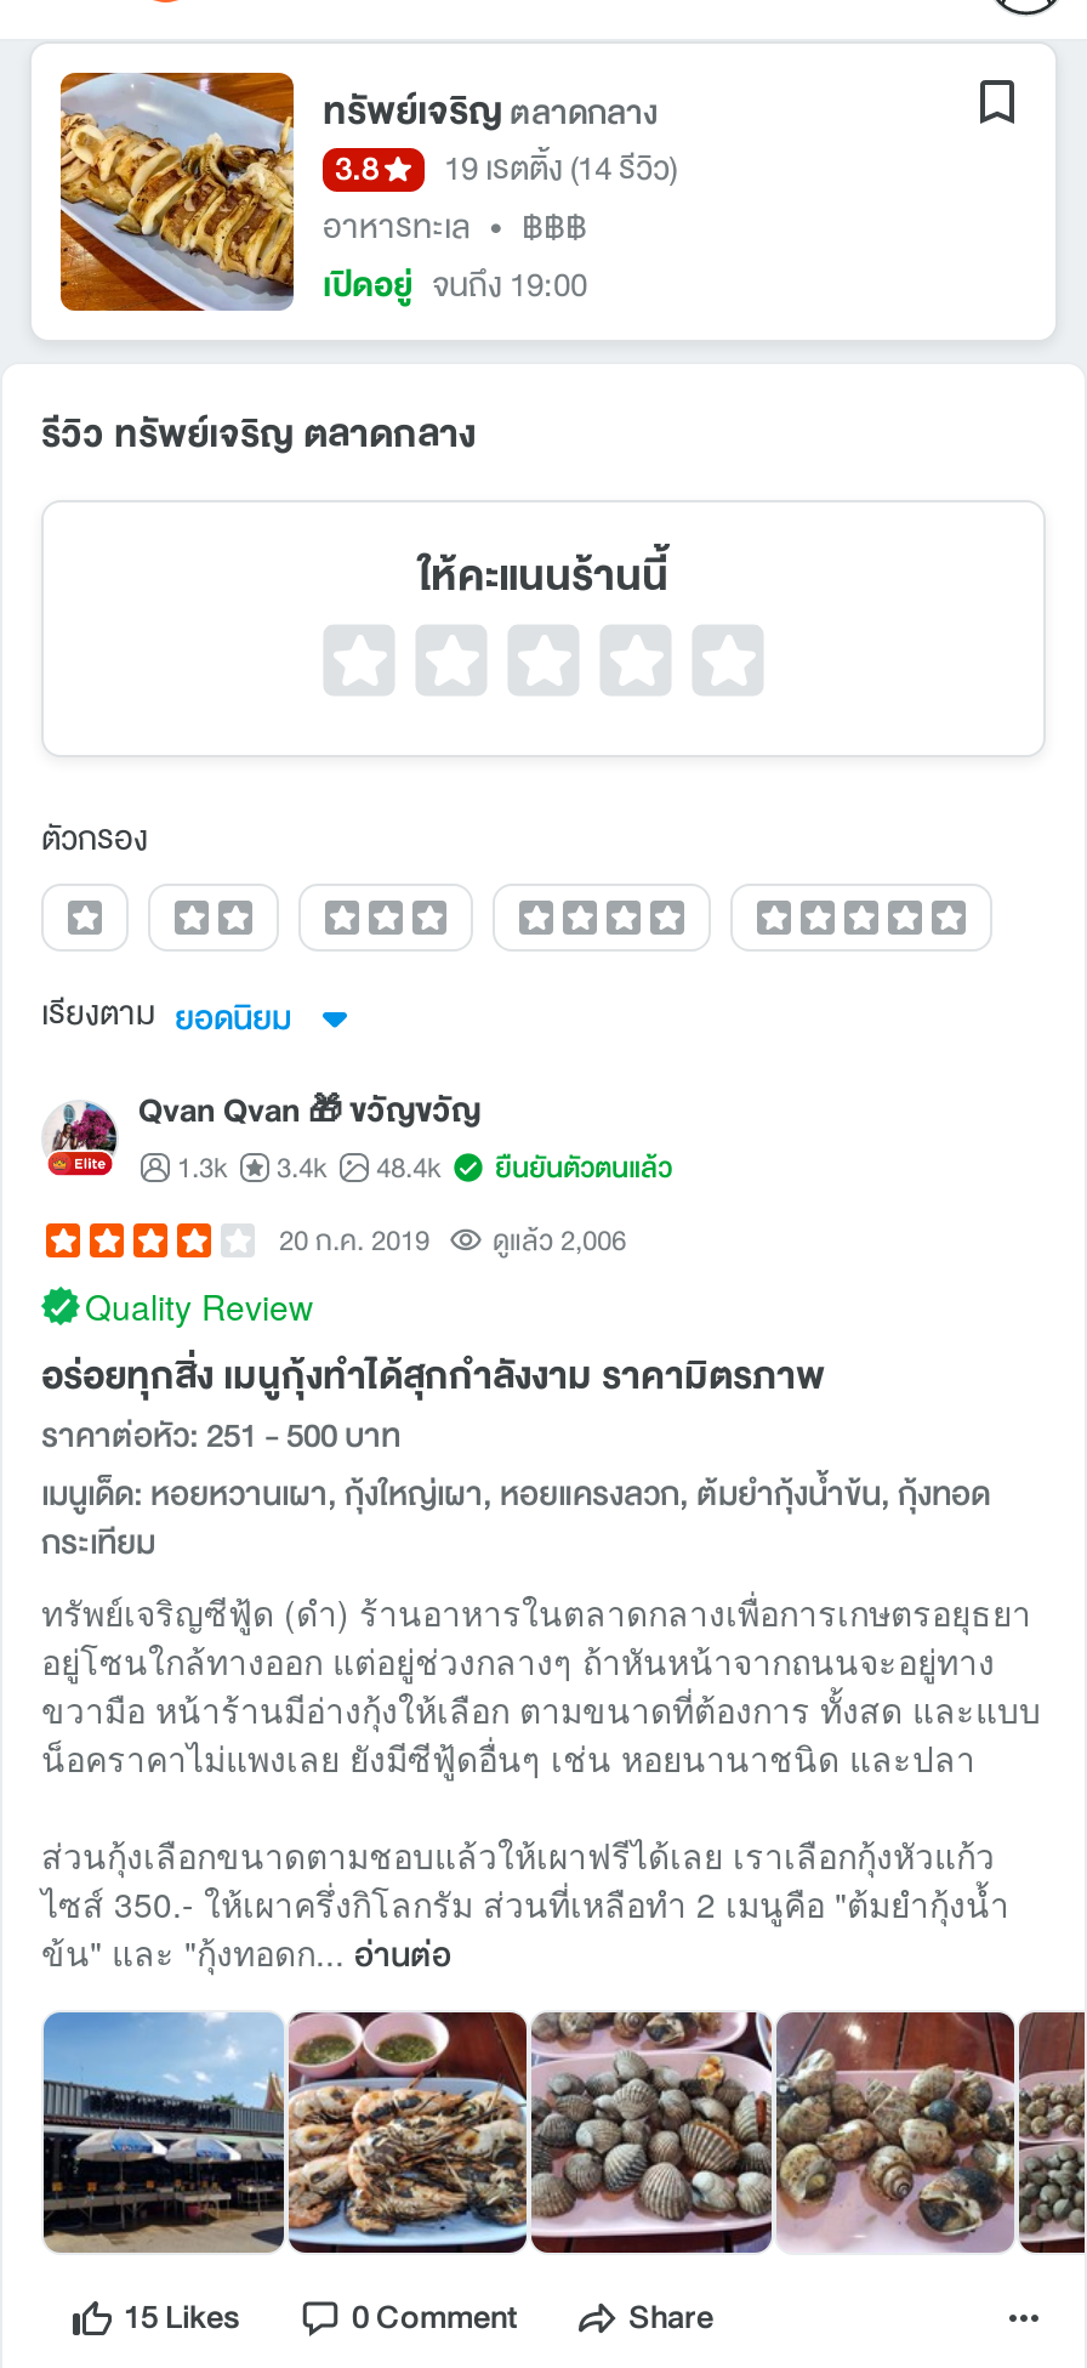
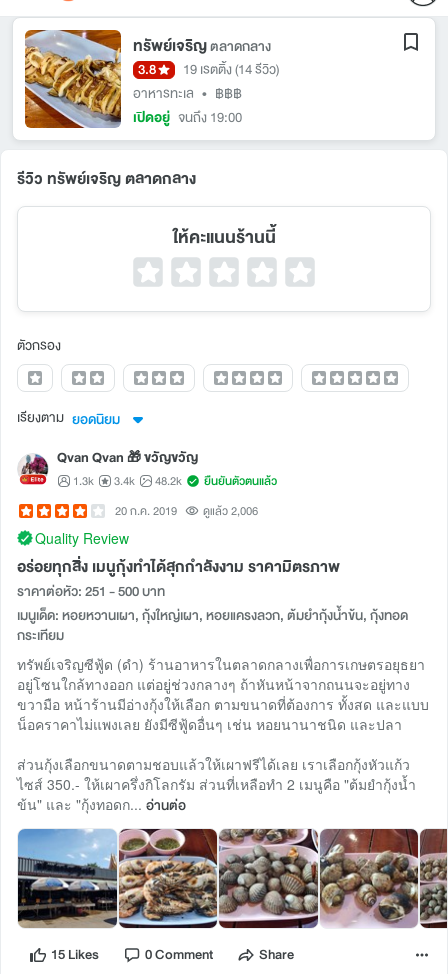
- 1.3k 3.4k 48.4k ยืนยันตัวตนแล้ว
+ 1.3k 3.4k 48.2k ยืนยันตัวตนแล้ว
